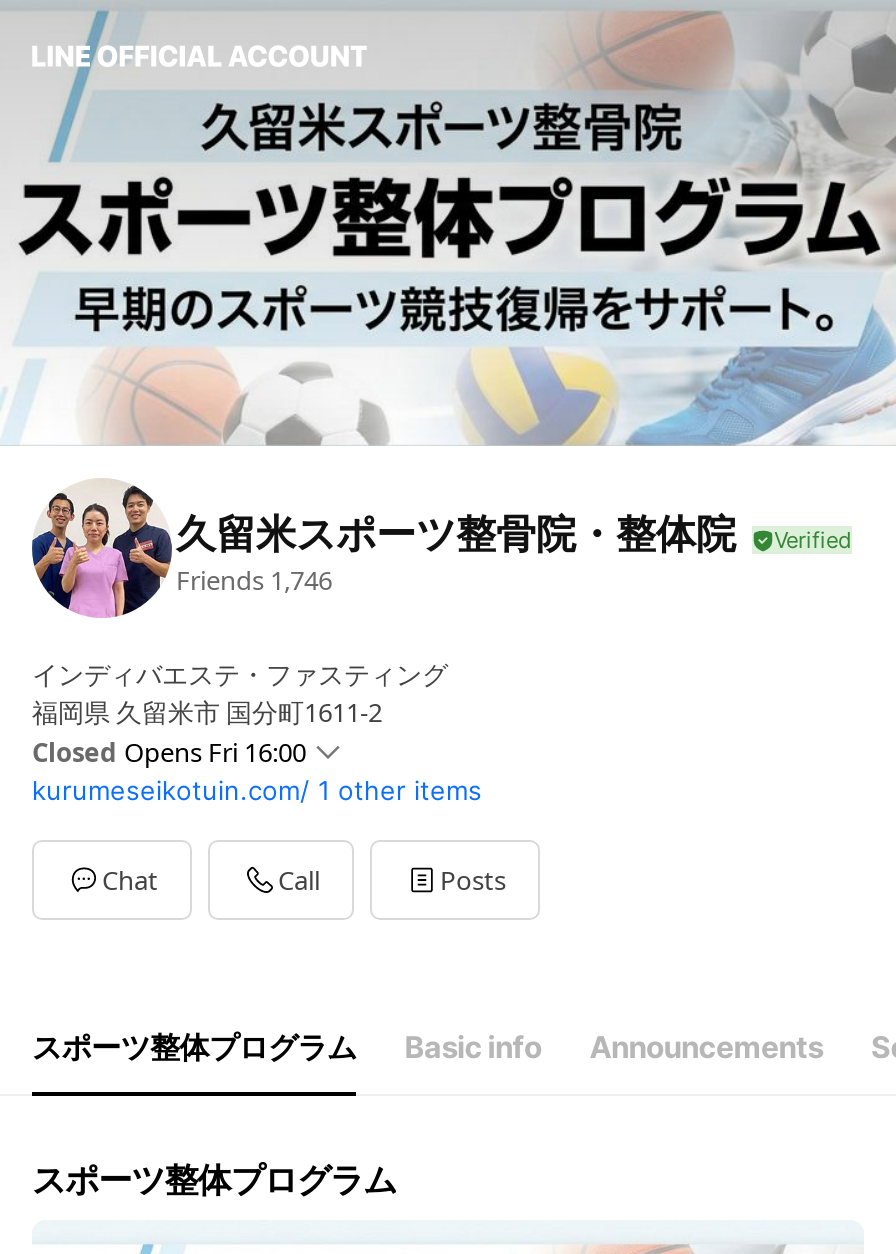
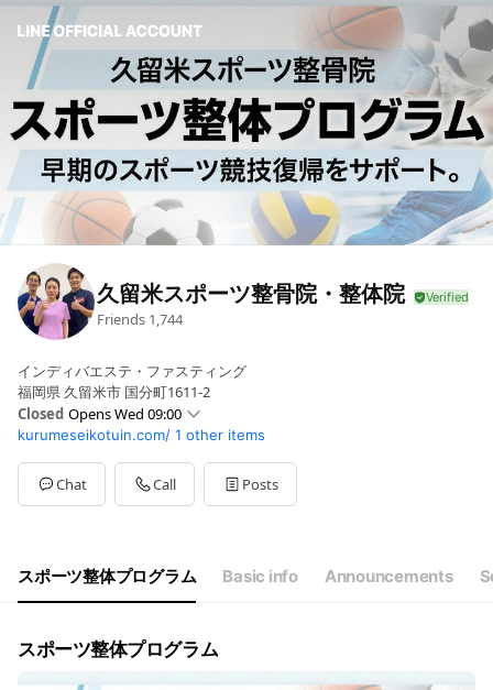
- Friends 1,746
+ Friends 1,744

- Closed Opens Fri 16:00
+ Closed Opens Wed 09:00
